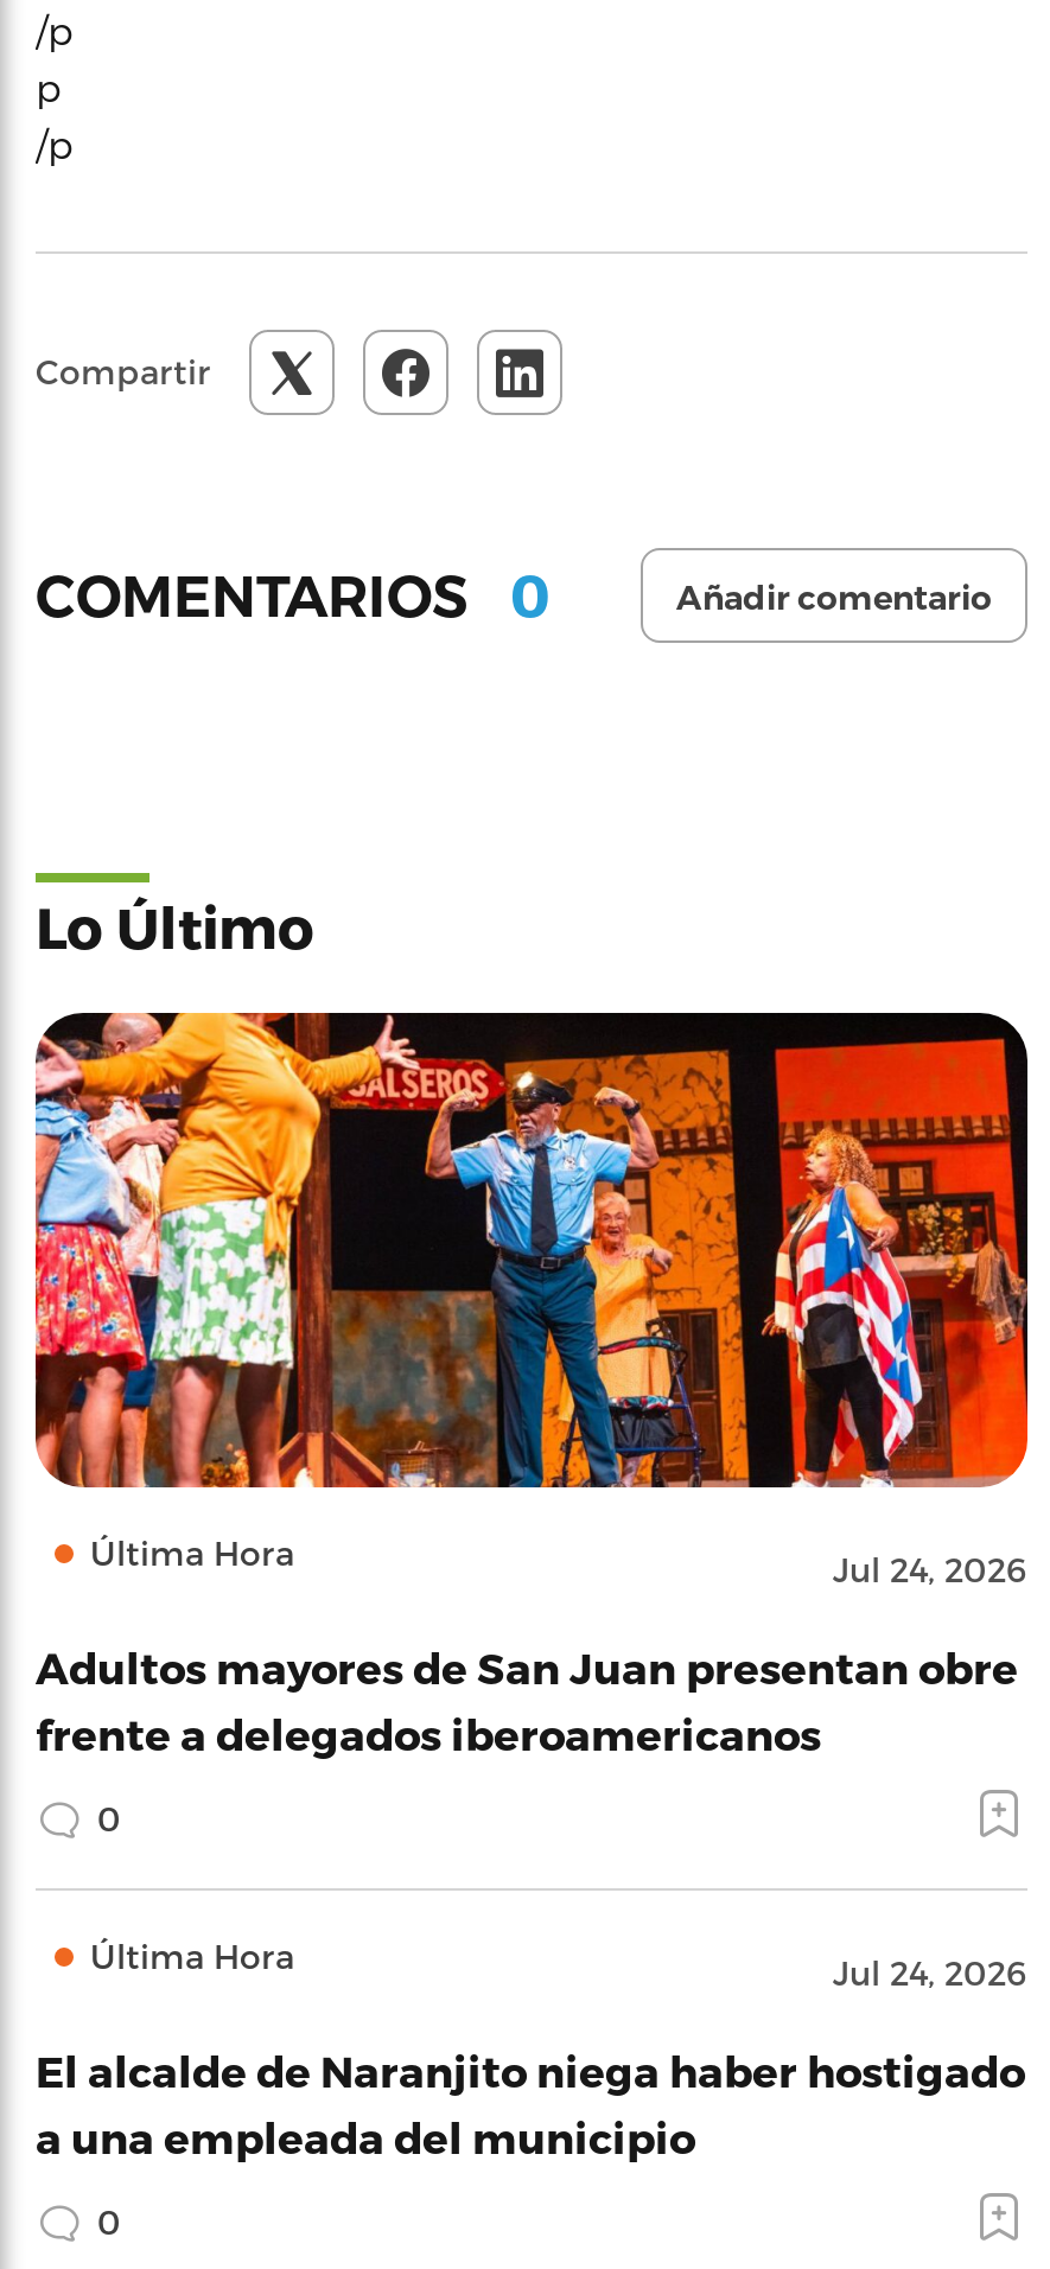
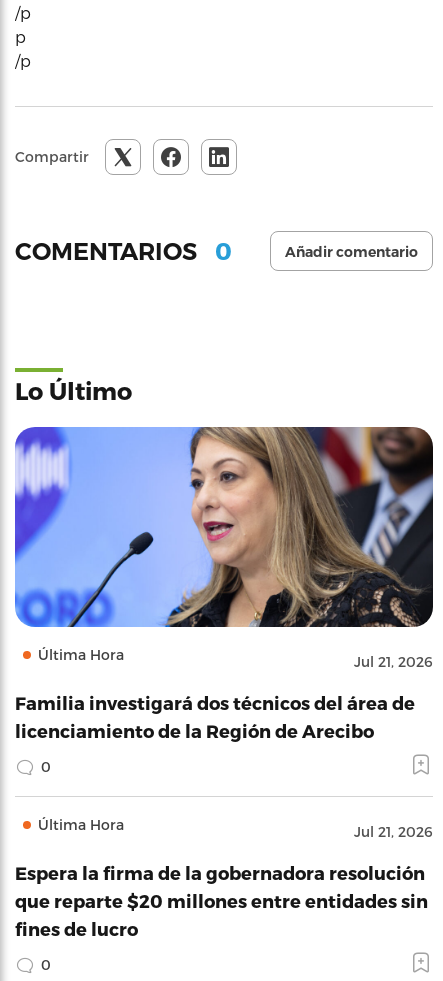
- [image]
- Jul 24, 2026
+ [image]
+ Jul 21, 2026

- Adultos mayores de San Juan presentan obre
- frente a delegados iberoamericanos
+ Familia investigará dos técnicos del área de
+ licenciamiento de la Región de Arecibo

- Jul 24, 2026
+ Jul 21, 2026

- El alcalde de Naranjito niega haber hostigado
- a una empleada del municipio
+ Espera la firma de la gobernadora resolución
+ que reparte $20 millones entre entidades sin
+ fines de lucro
